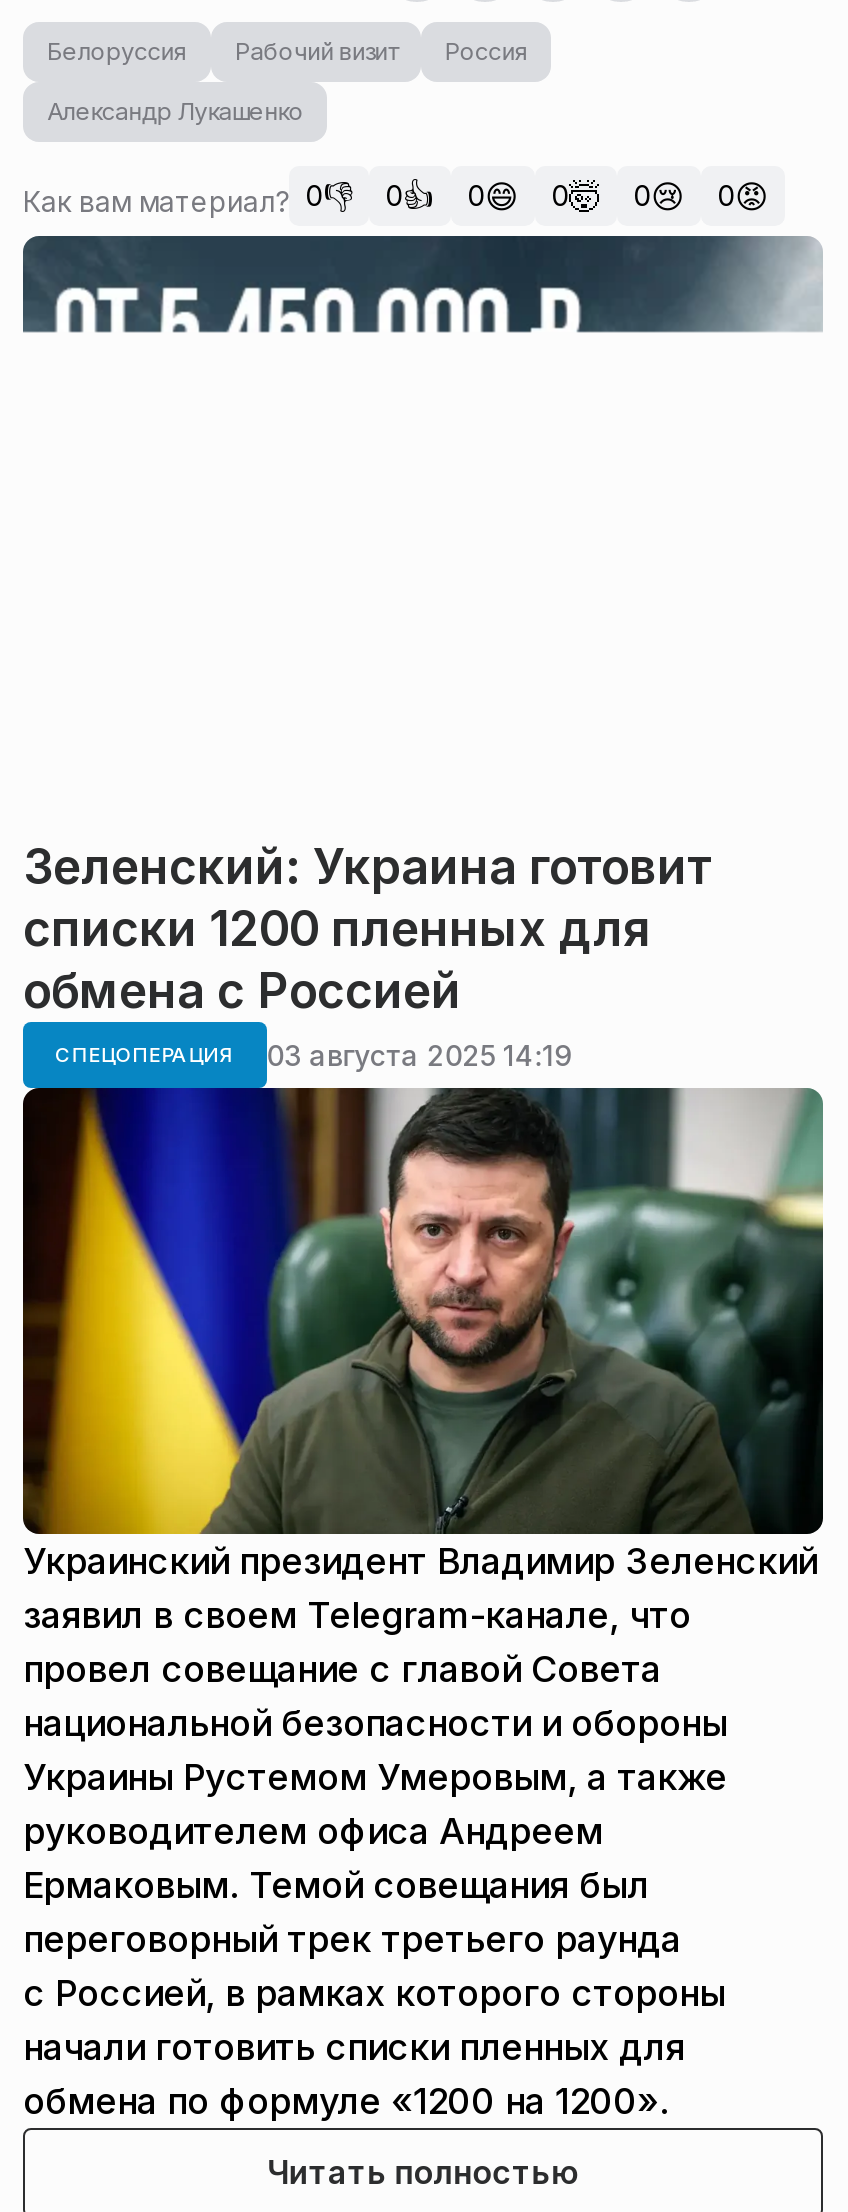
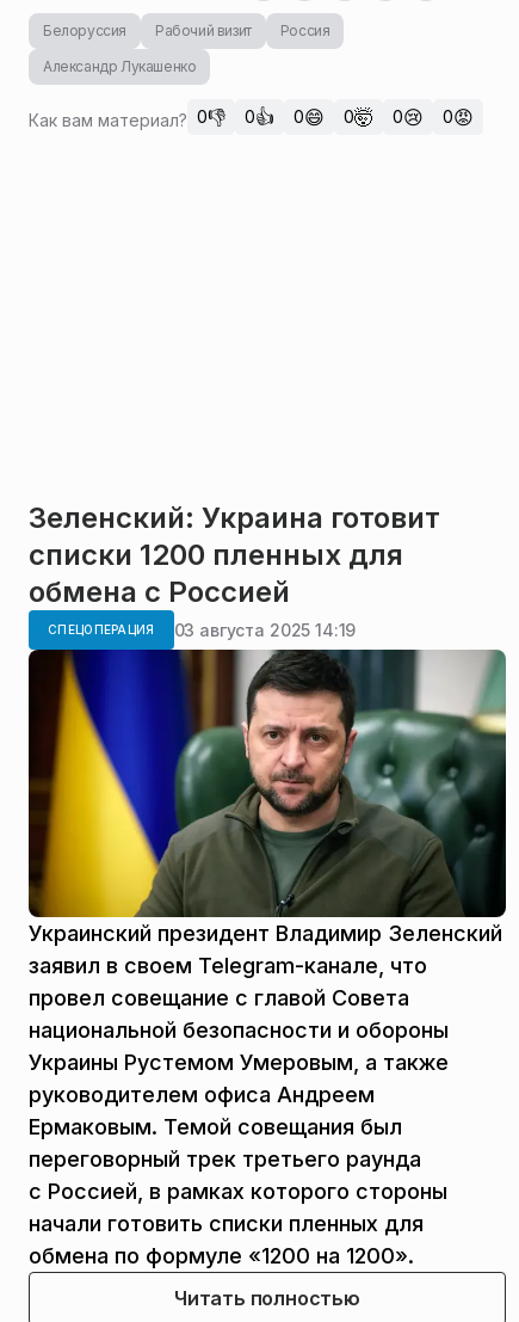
- [image]
